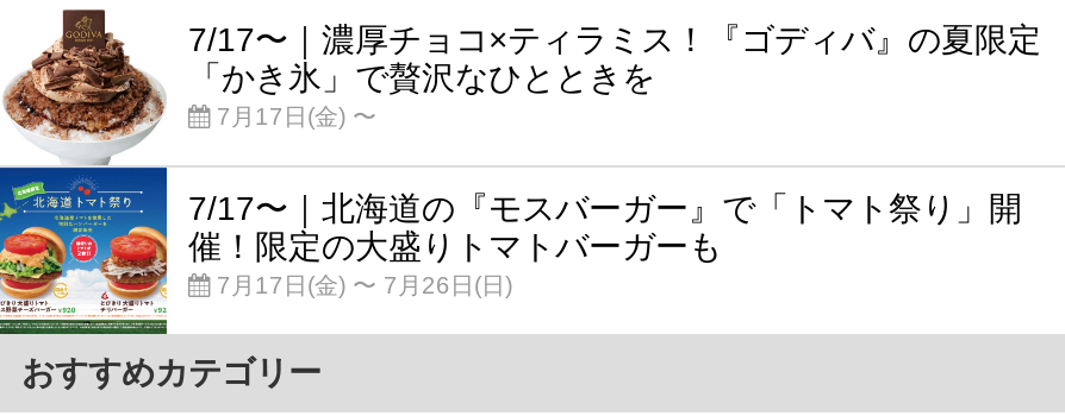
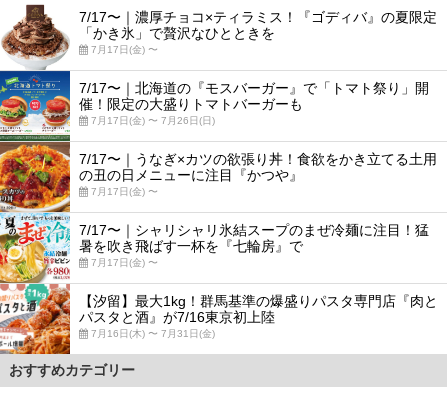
+ [image]
+ 7/17〜｜うなぎ×カツの欲張り丼！食欲をかき立てる土用
+ の丑の日メニューに注目『かつや』
+ 7月17日(金) 〜
+ 7/17〜｜シャリシャリ氷結スープのまぜ冷麺に注目！猛
+ 暑を吹き飛ばす一杯を『七輪房』で
+ 7月17日(金) 〜
+ 【汐留】最大1kg！群馬基準の爆盛りパスタ専門店『肉と
+ パスタと酒』が7/16東京初上陸
+ 7月16日(木) 〜 7月31日(金)
